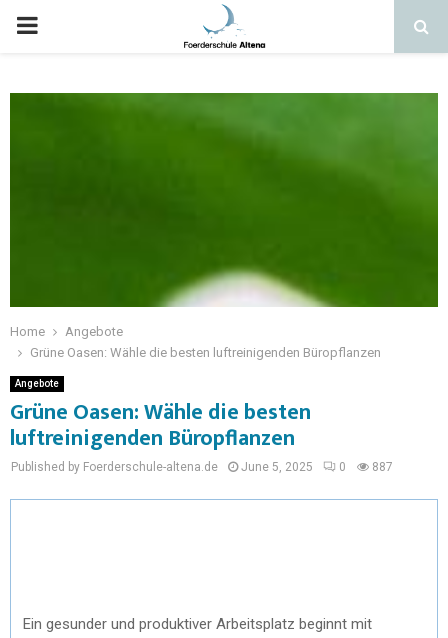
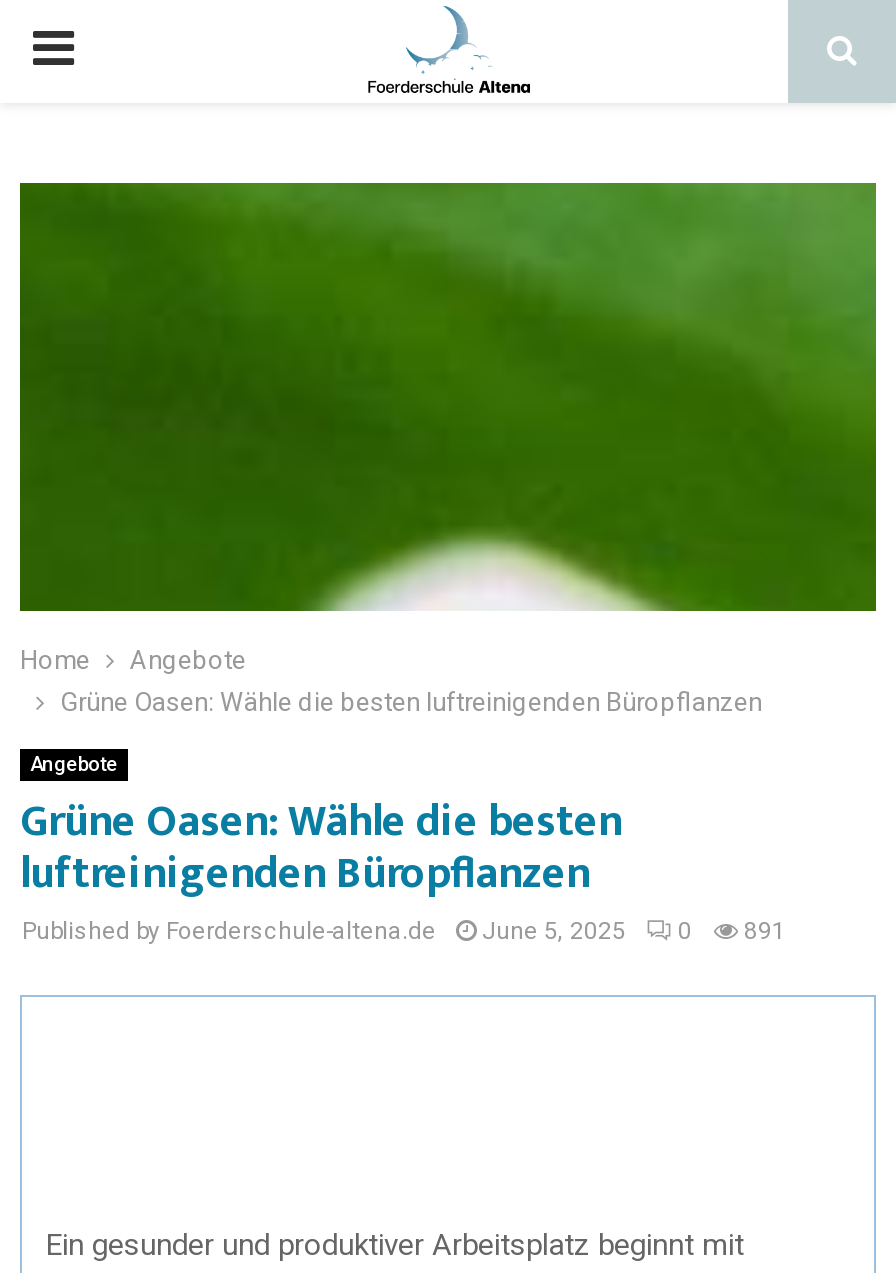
- Published by Foerderschule-altena.de June 5, 2025 0 887
+ Published by Foerderschule-altena.de June 5, 2025 0 891
